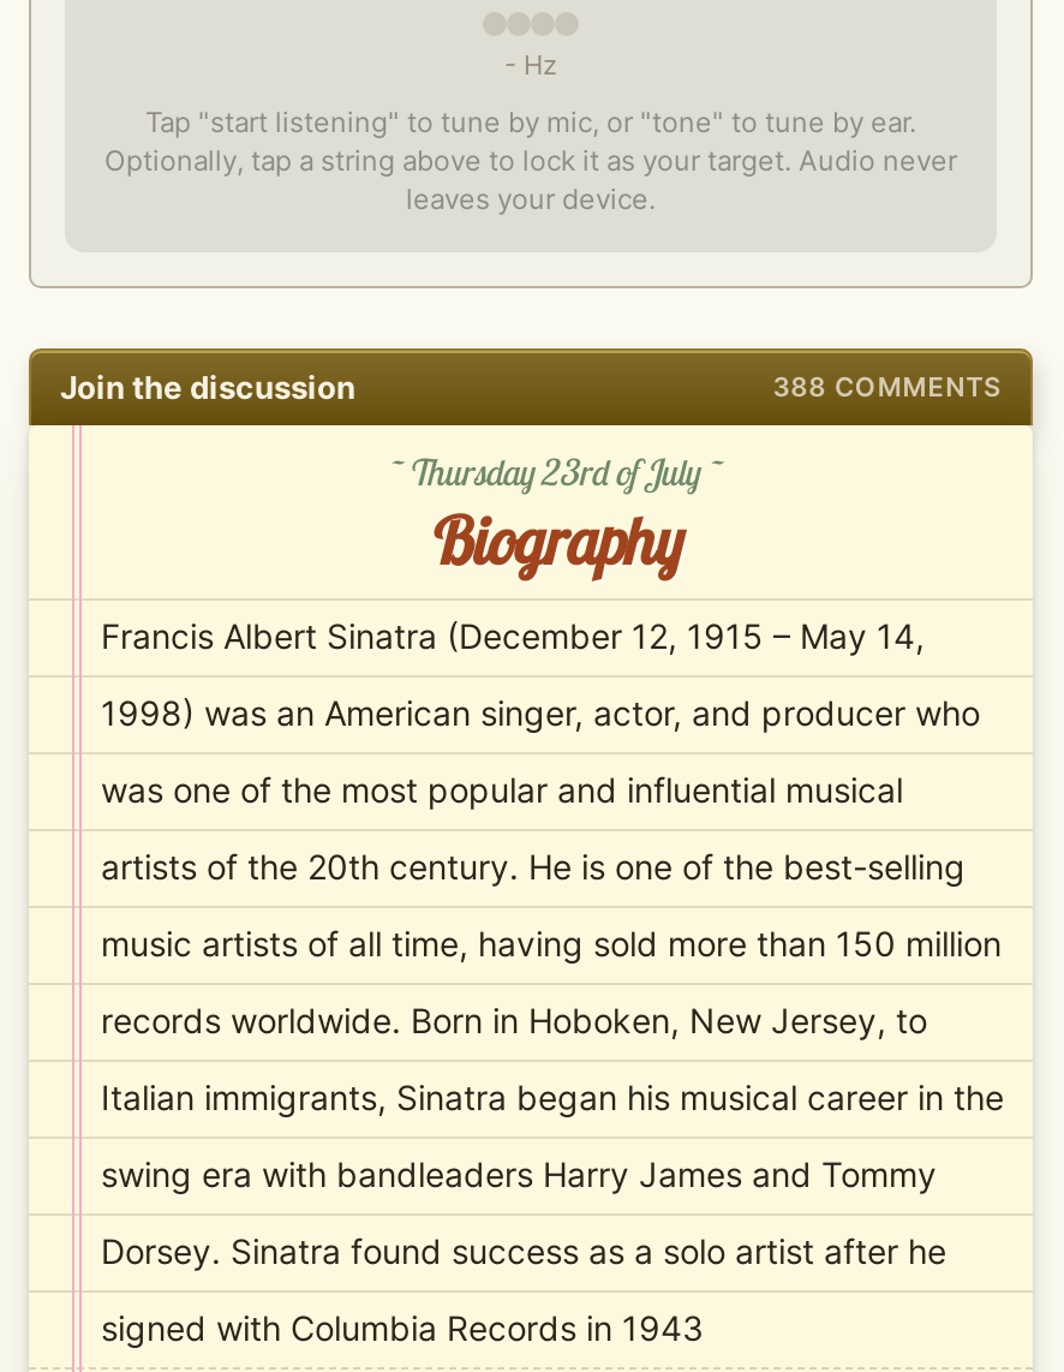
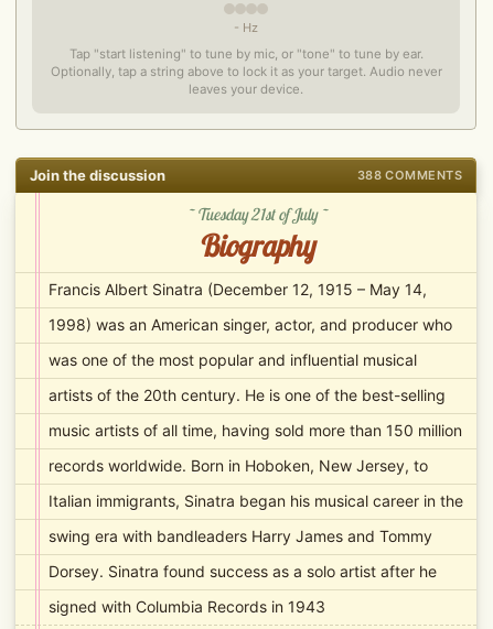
- ~ Thursday 23rd of July ~
+ ~ Tuesday 21st of July ~
